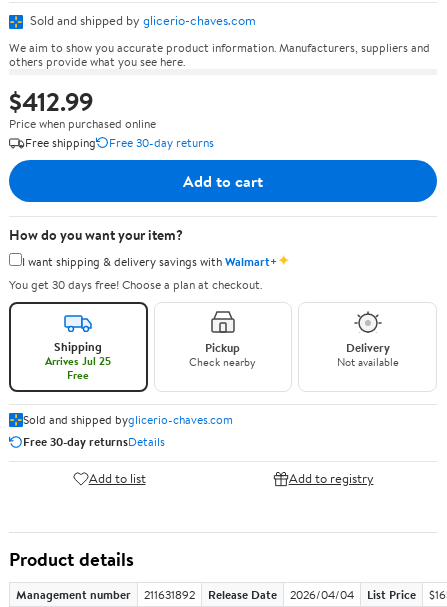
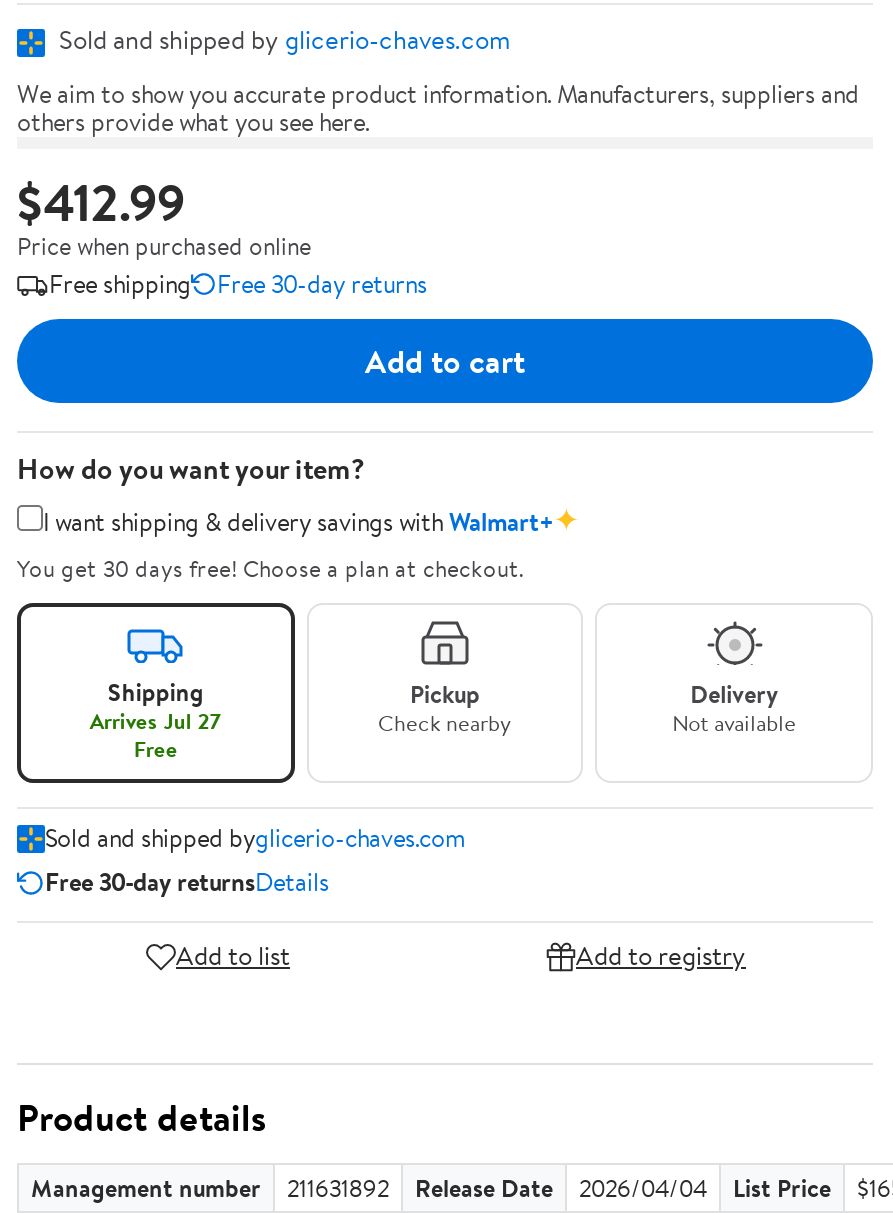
- Arrives Jul 25
+ Arrives Jul 27
